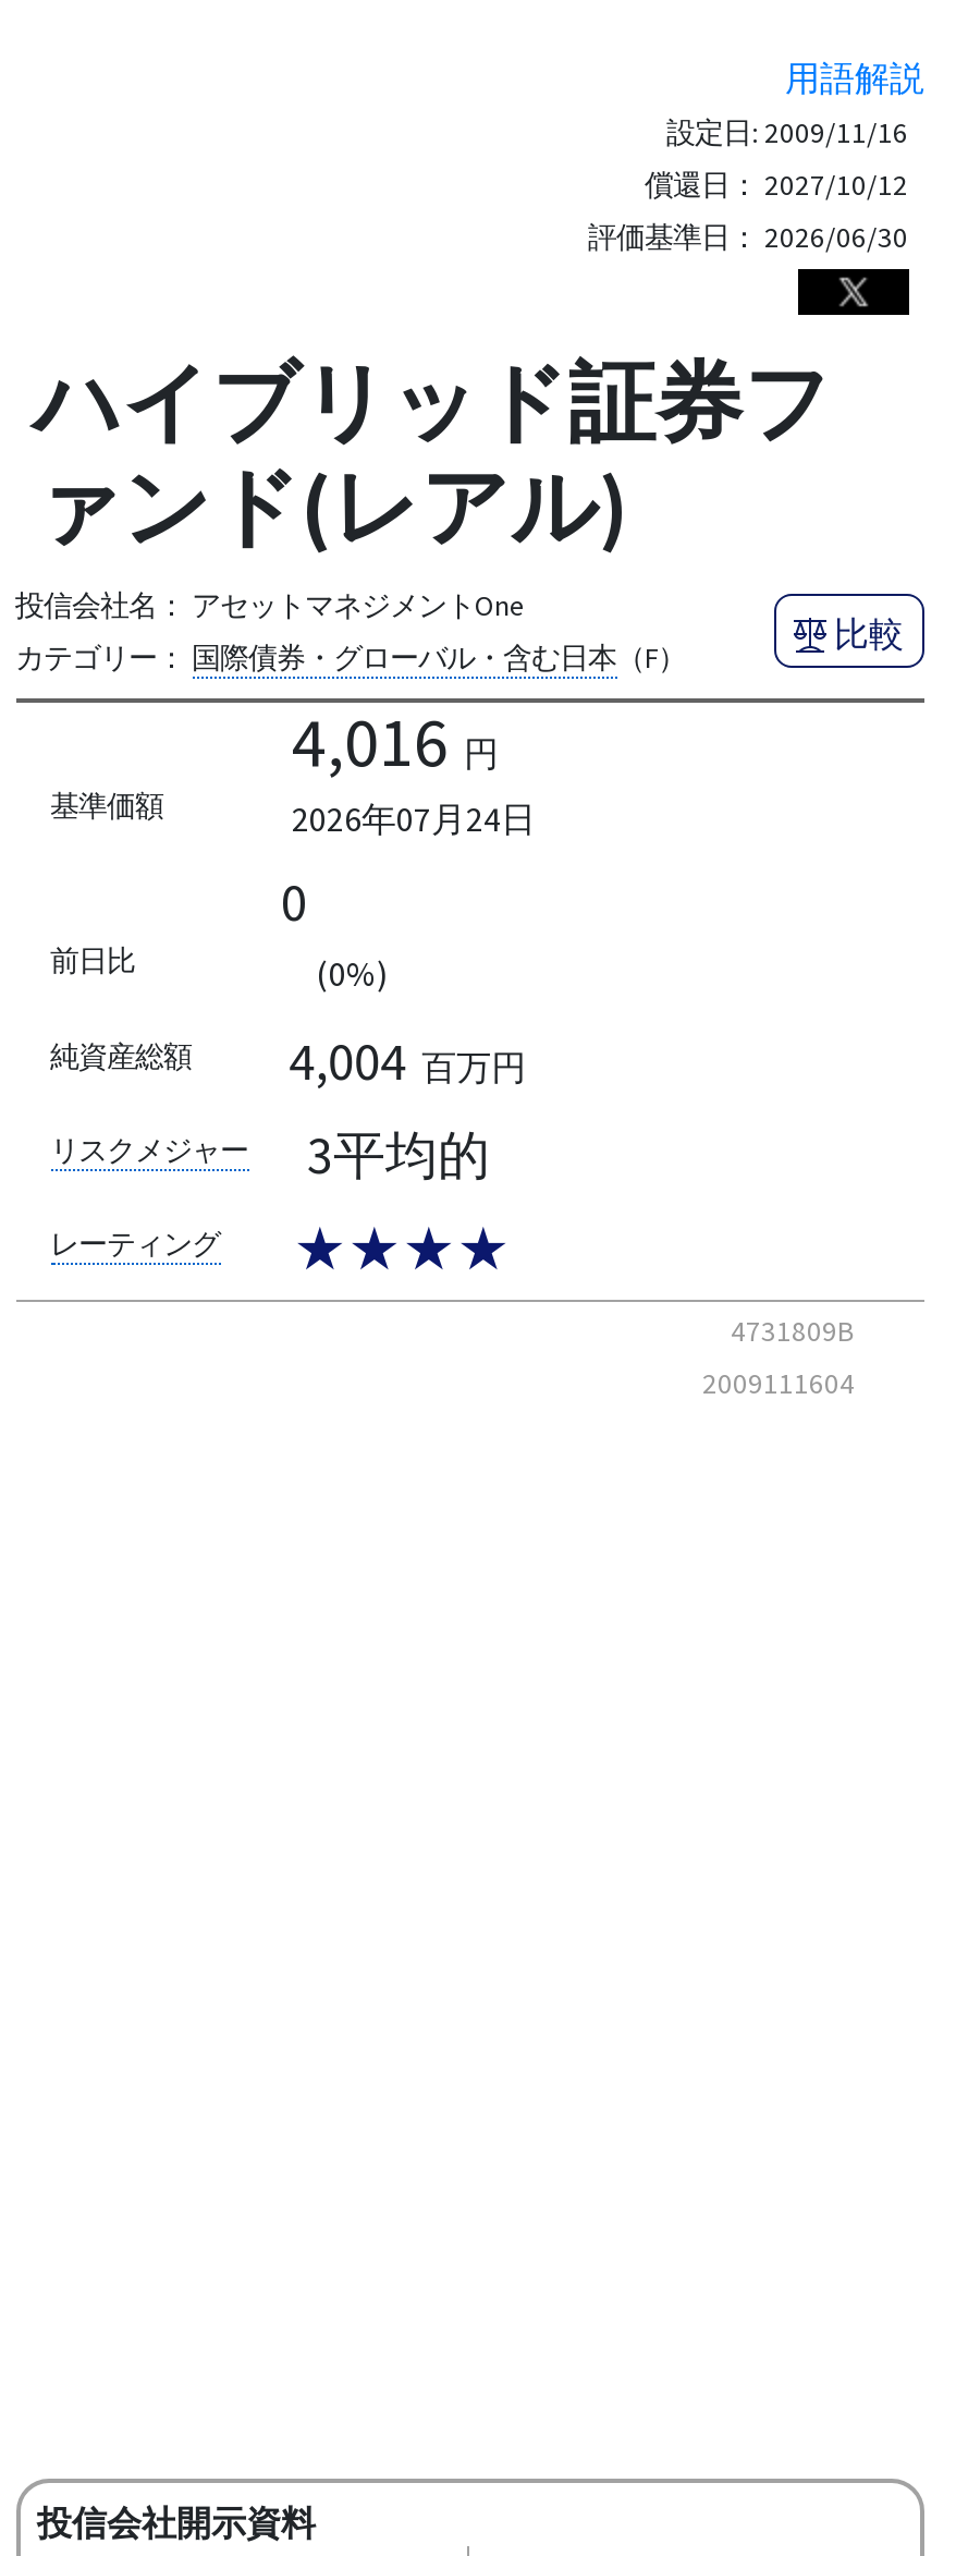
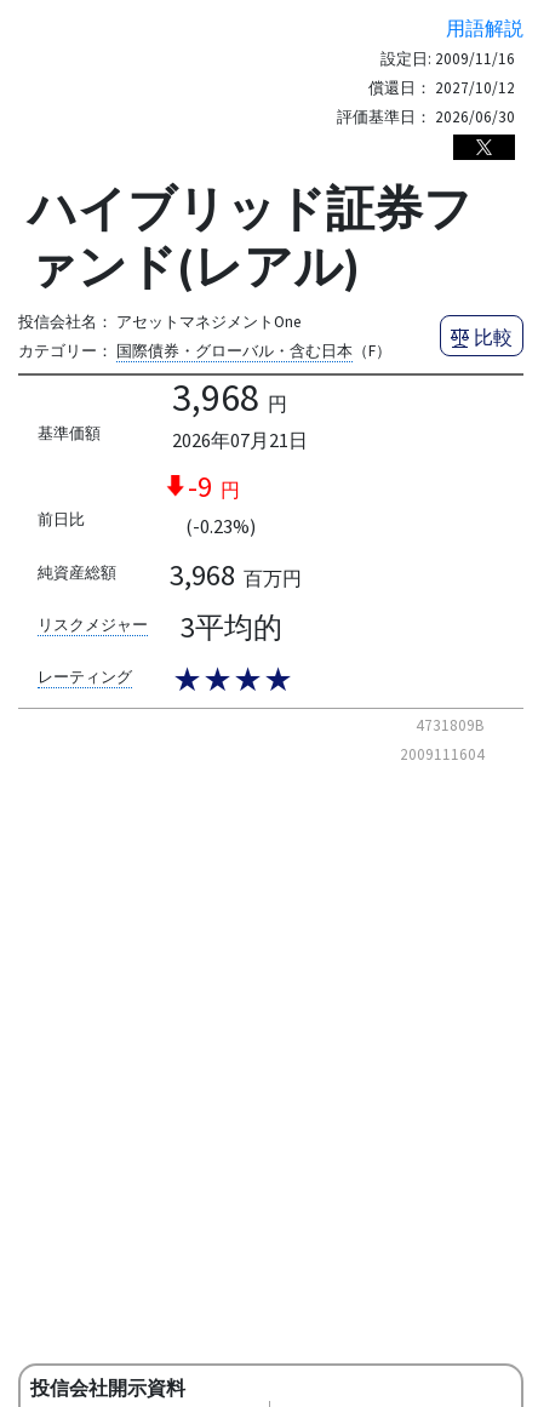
- 4,016 円
+ 3,968 円

- 2026年07月24日
+ 2026年07月21日

- 0
- (0%)
+ -9 円
+ (-0.23%)

- 4,004 百万円
+ 3,968 百万円
